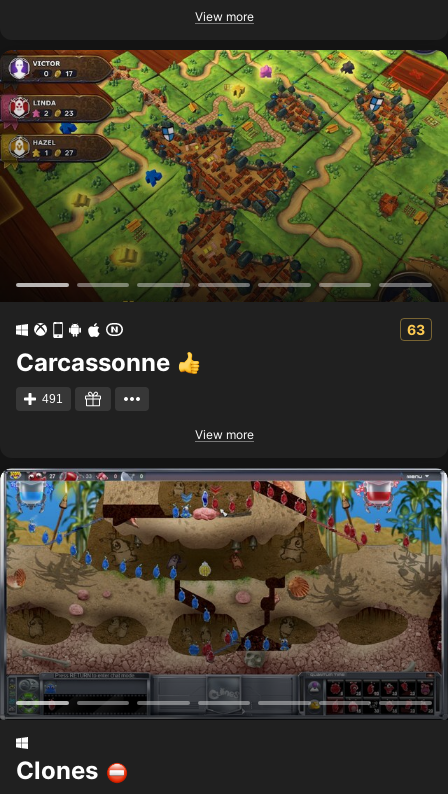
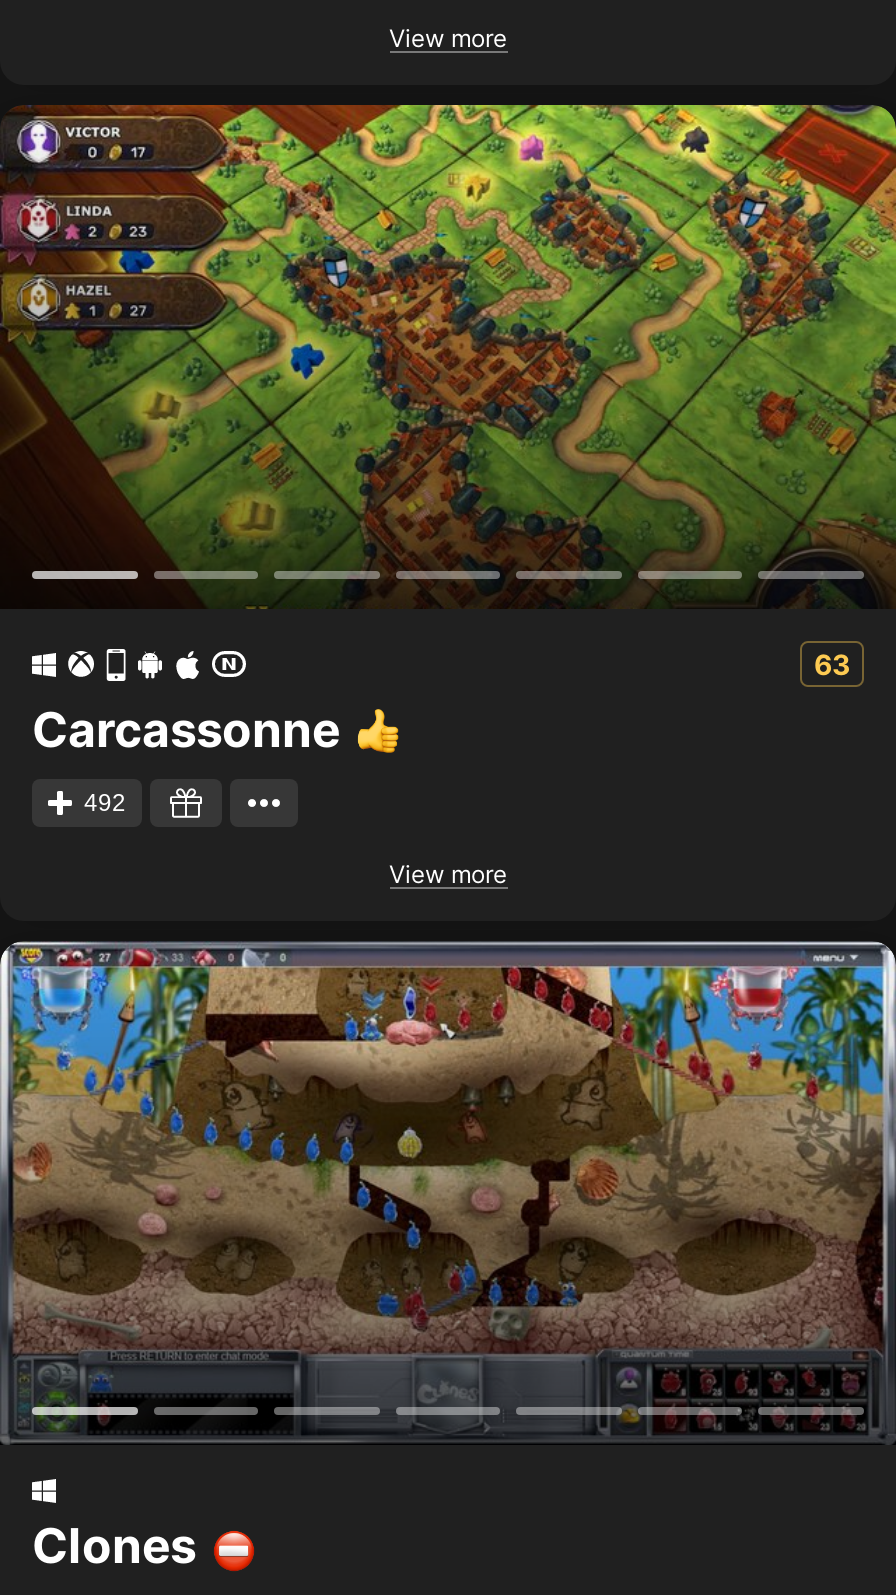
- 491
+ 492
